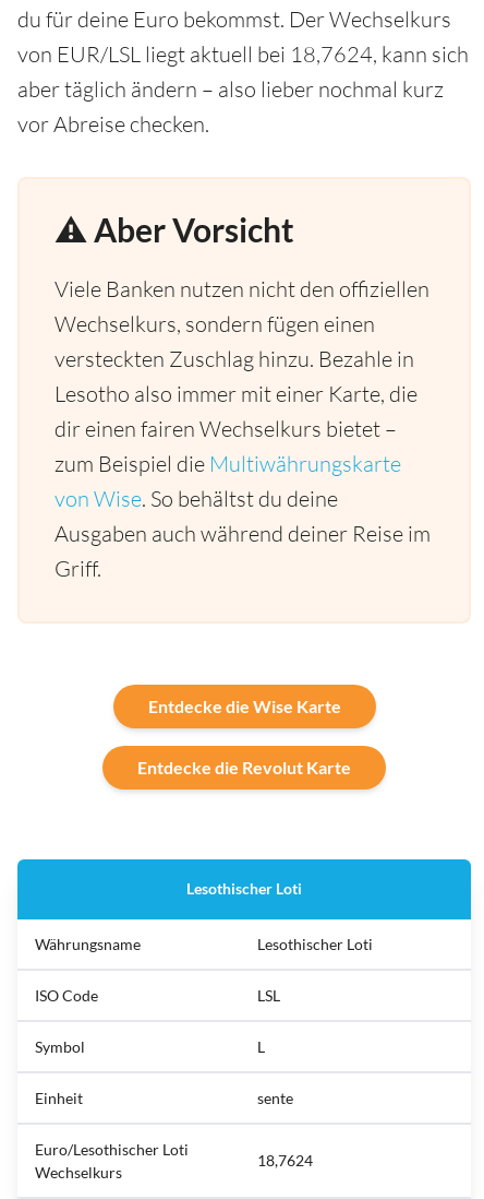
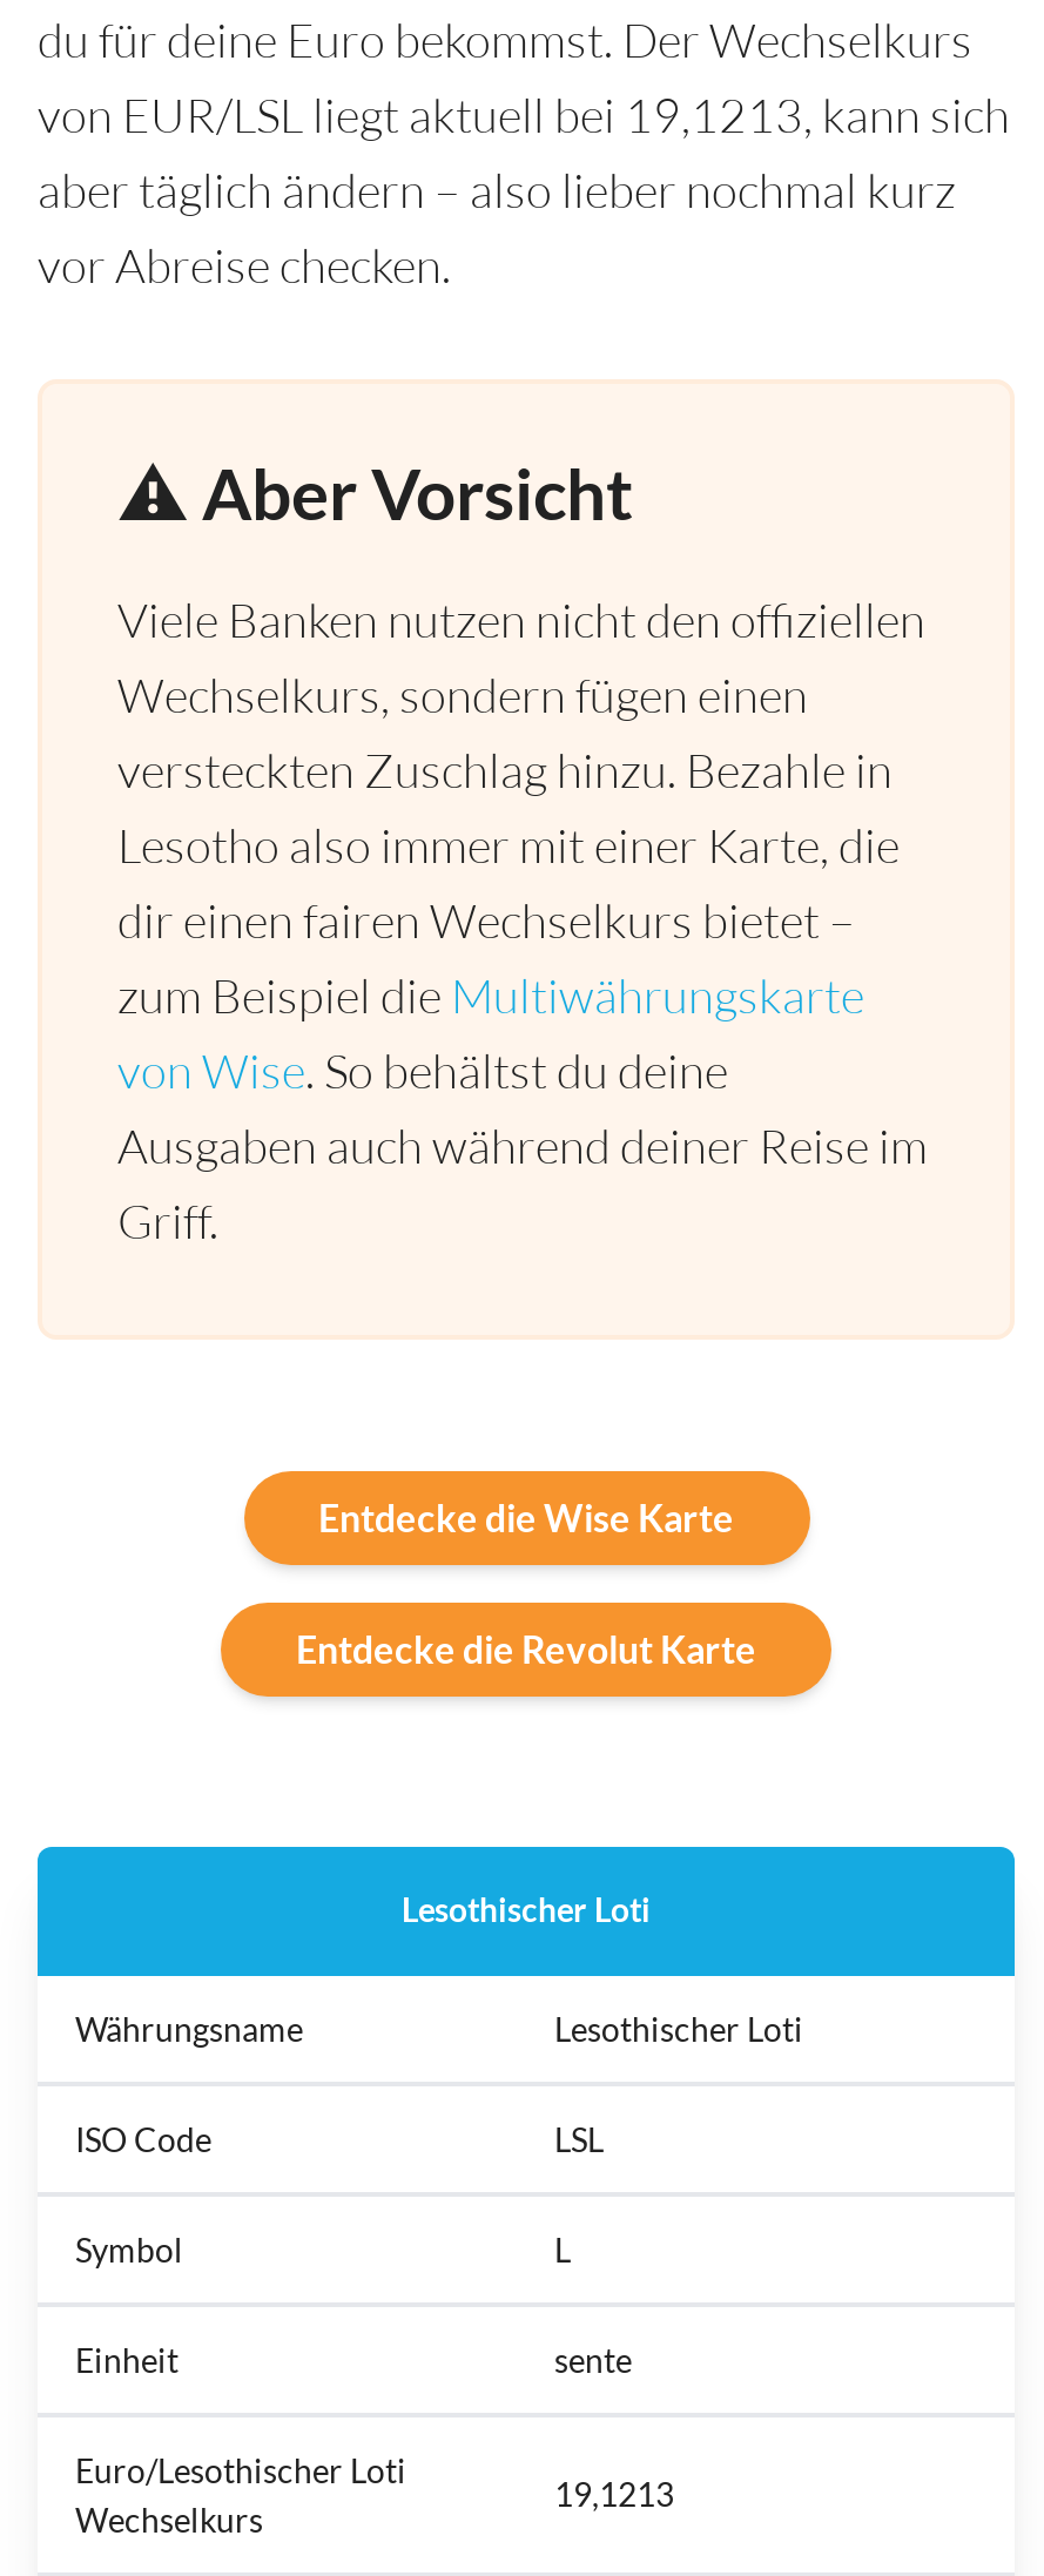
- von EUR/LSL liegt aktuell bei 18,7624, kann sich
+ von EUR/LSL liegt aktuell bei 19,1213, kann sich

- 18,7624
+ 19,1213
